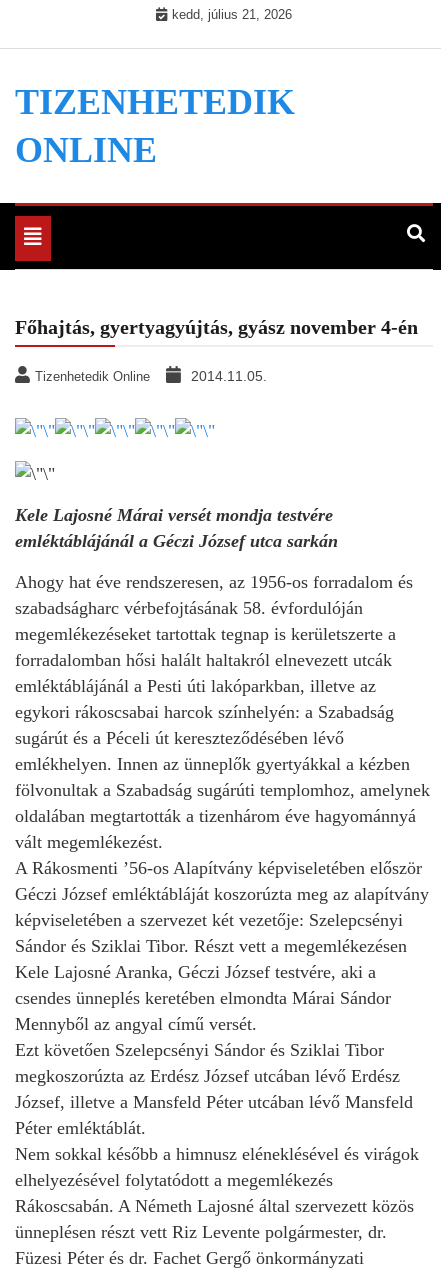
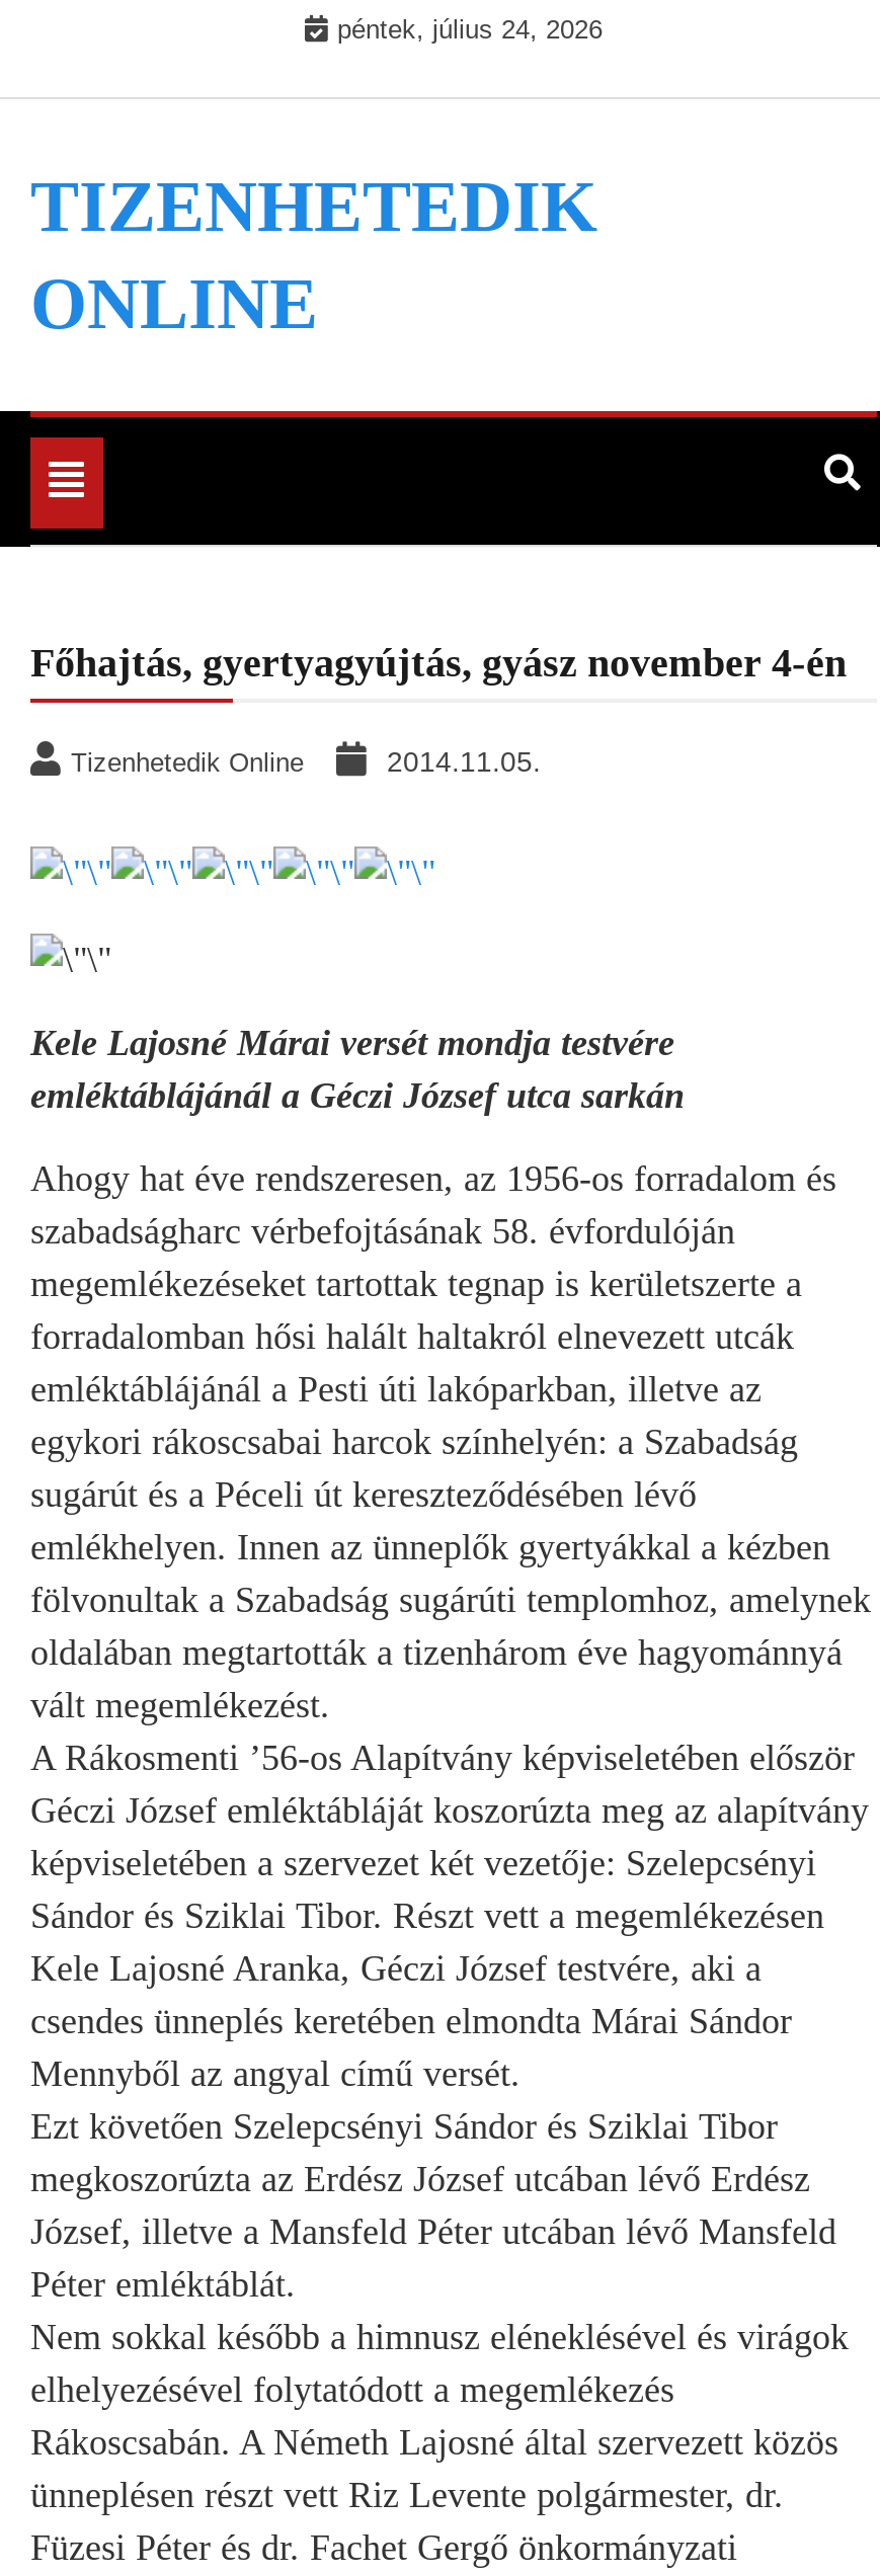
- kedd, július 21, 2026
+ péntek, július 24, 2026
